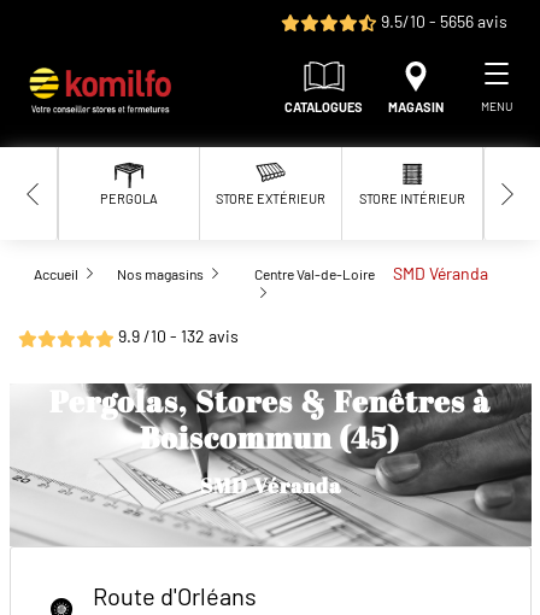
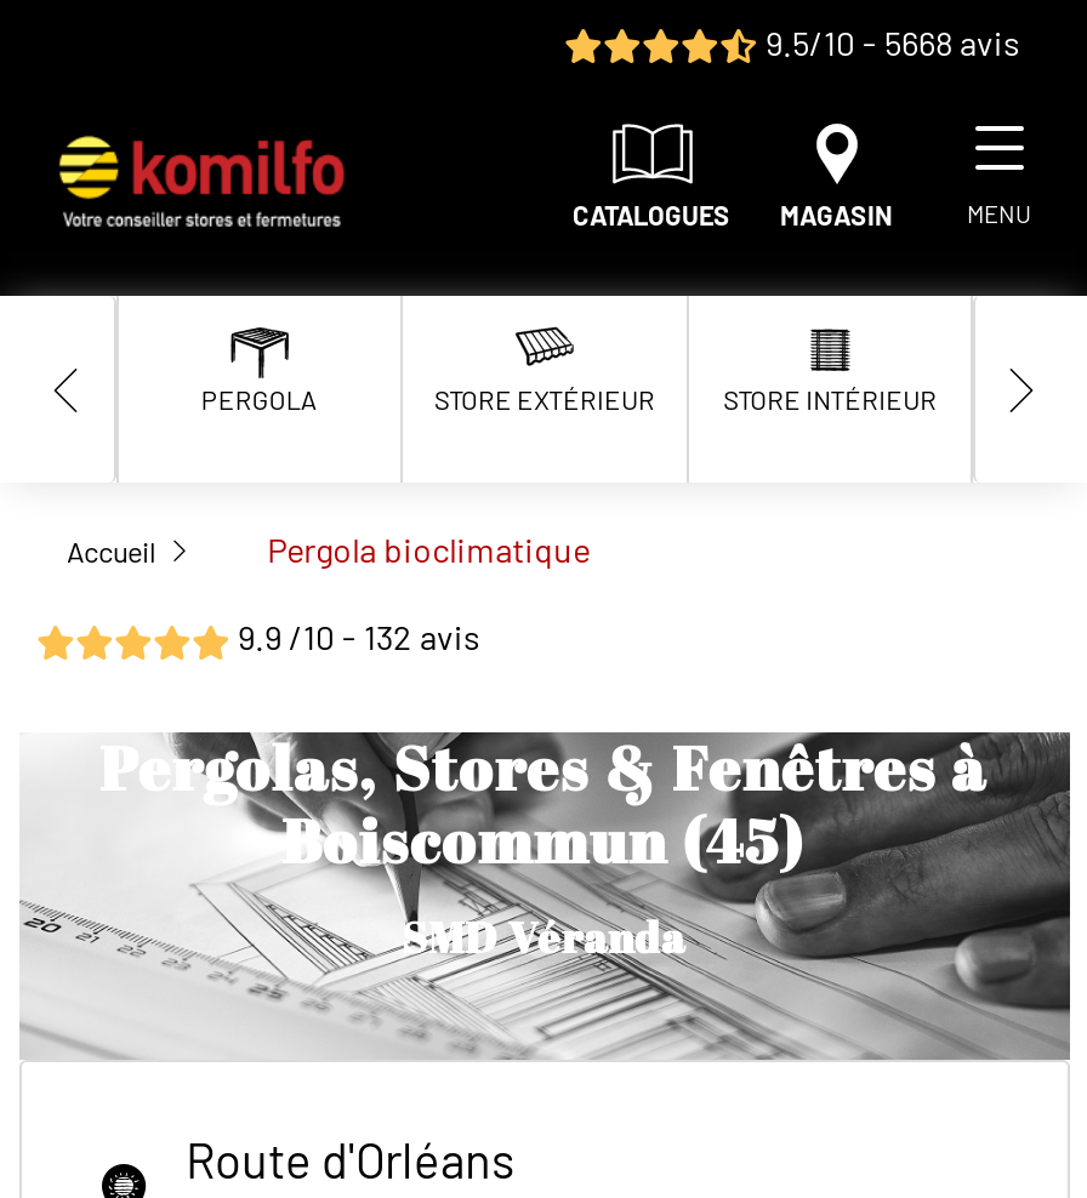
- 9.5/10 - 5656 avis
+ 9.5/10 - 5668 avis

- Nos magasins
- Centre Val-de-Loire
- SMD Véranda
+ Pergola bioclimatique
